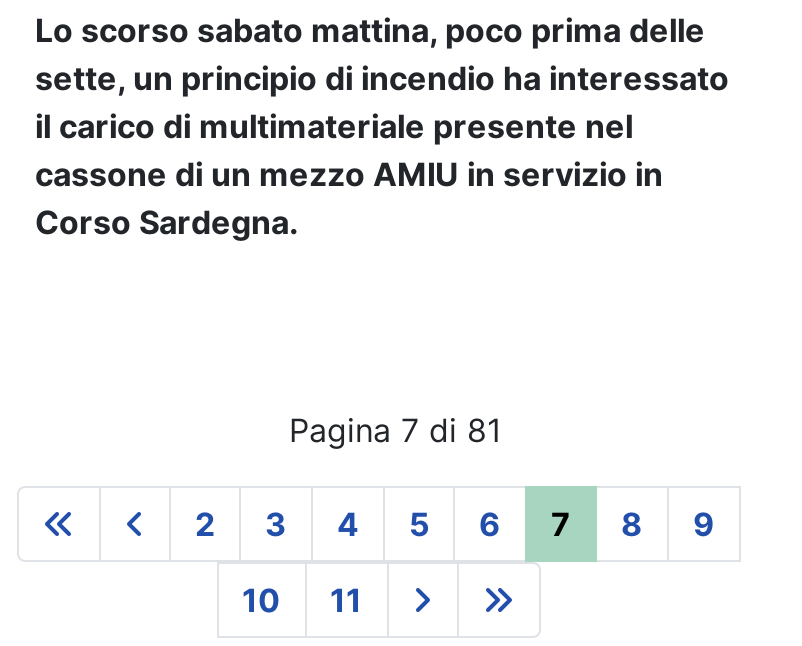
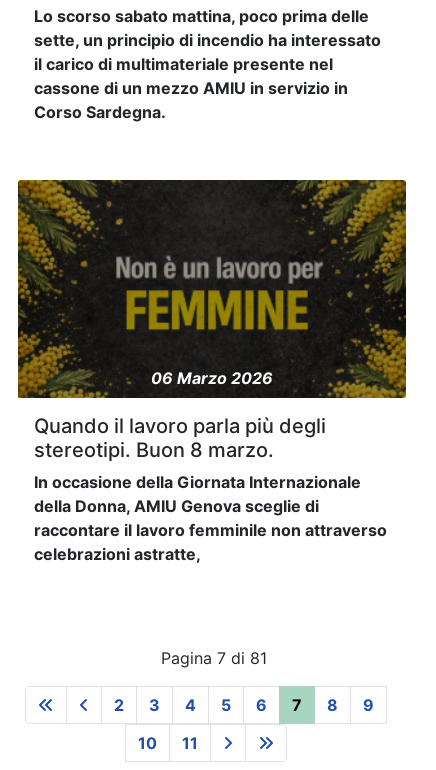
+ [image]
+ 06 Marzo 2026
+ Quando il lavoro parla più degli
+ stereotipi. Buon 8 marzo.
+ In occasione della Giornata Internazionale
+ della Donna, AMIU Genova sceglie di
+ raccontare il lavoro femminile non attraverso
+ celebrazioni astratte,
